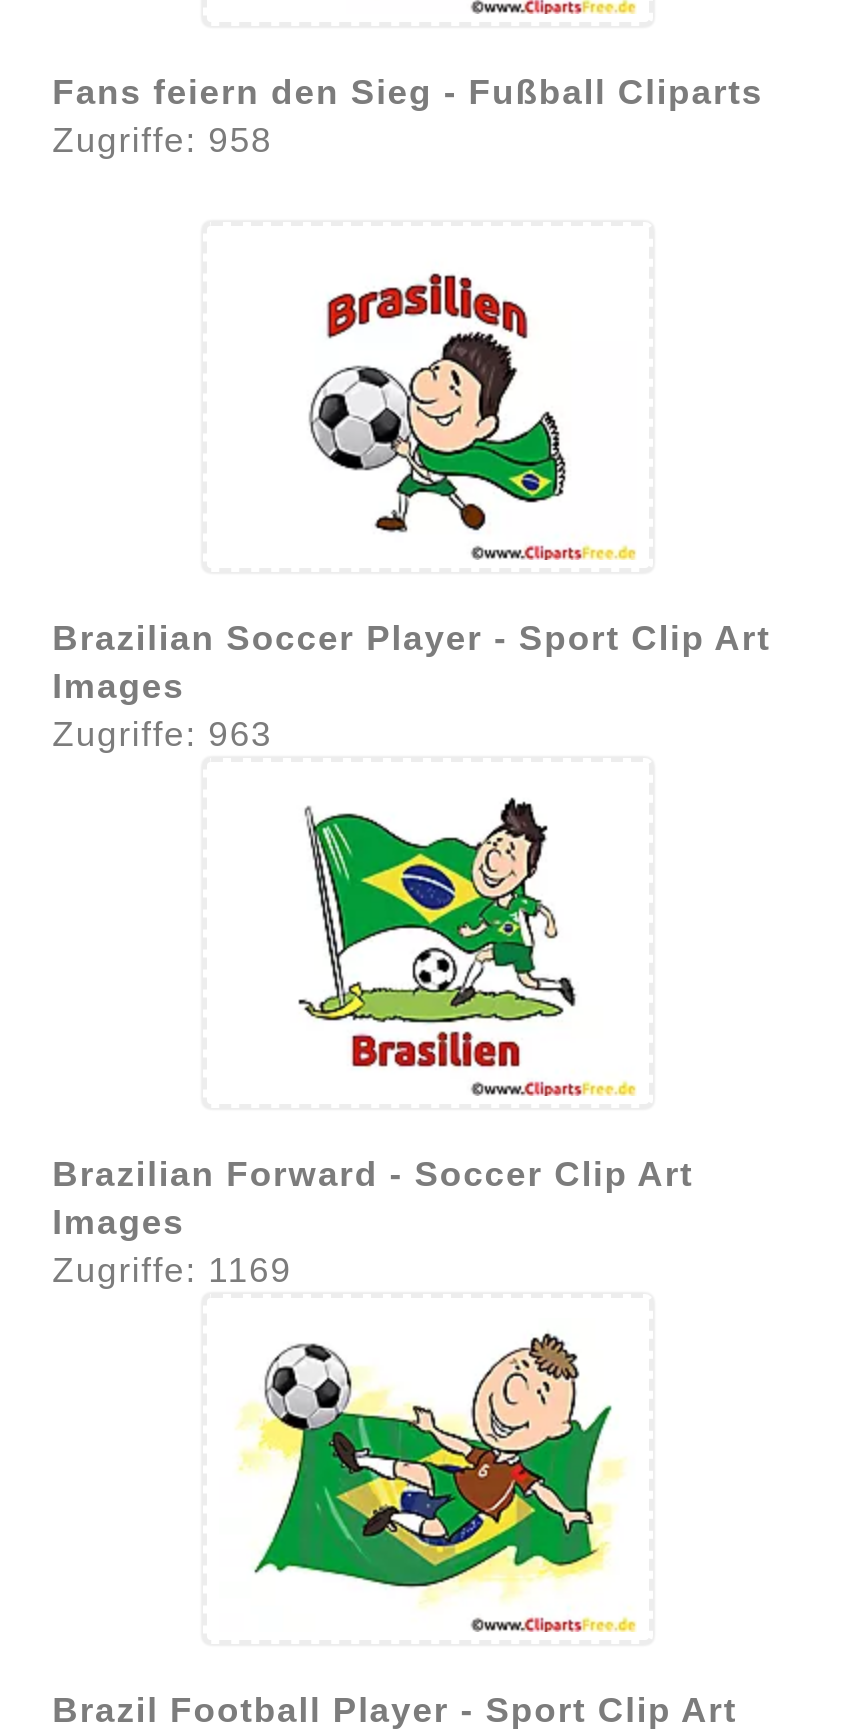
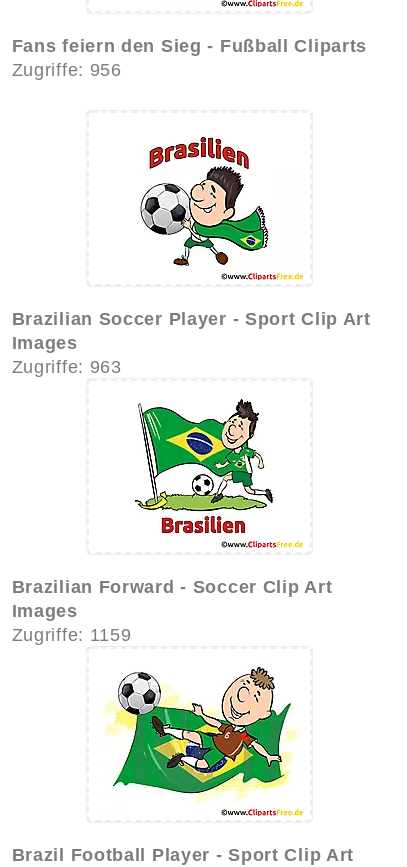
- Zugriffe: 958
+ Zugriffe: 956

- Zugriffe: 1169
+ Zugriffe: 1159
